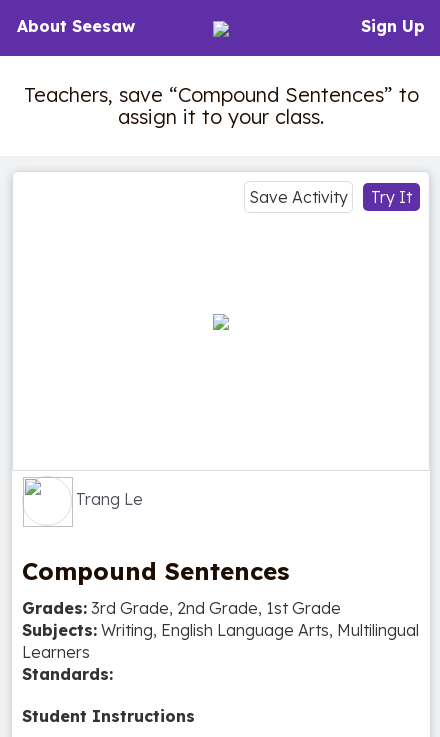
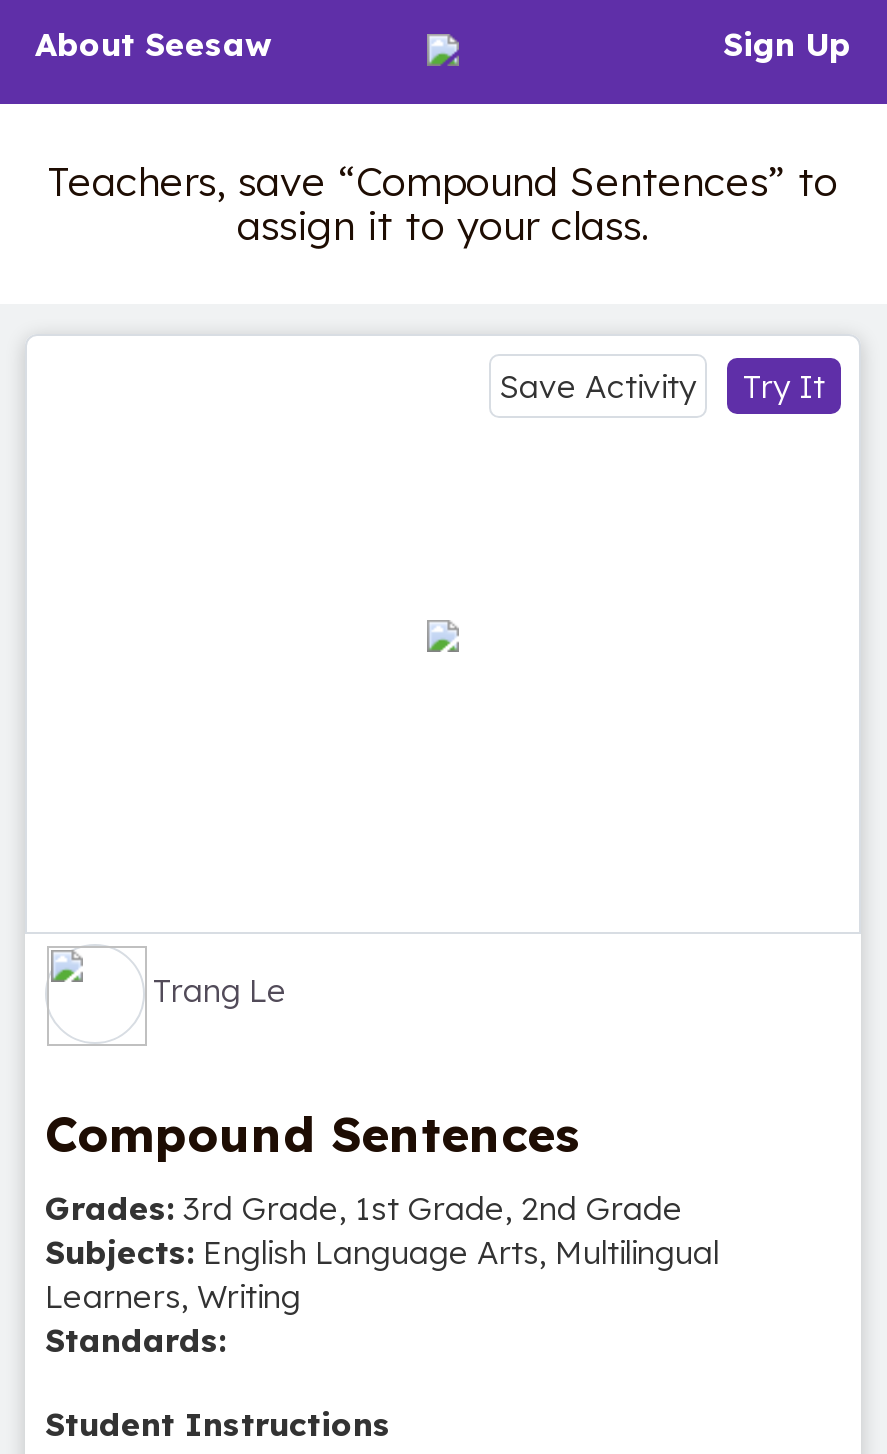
- Grades: 3rd Grade, 2nd Grade, 1st Grade
- Subjects: Writing, English Language Arts, Multilingual
- Learners
+ Grades: 3rd Grade, 1st Grade, 2nd Grade
+ Subjects: English Language Arts, Multilingual
+ Learners, Writing
